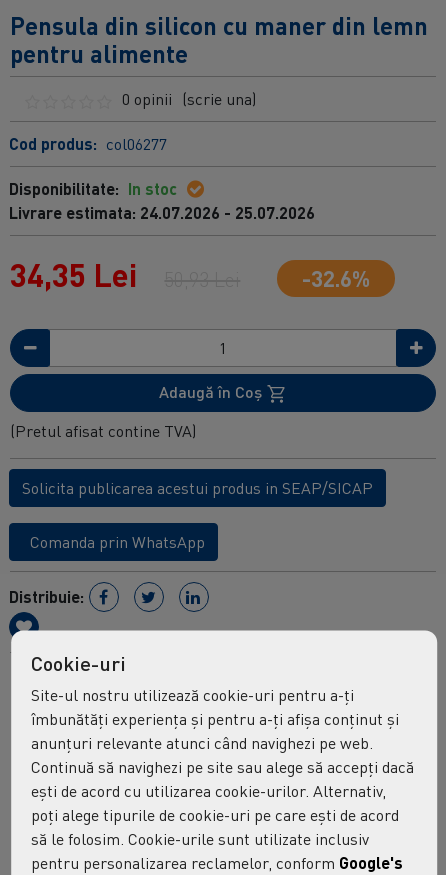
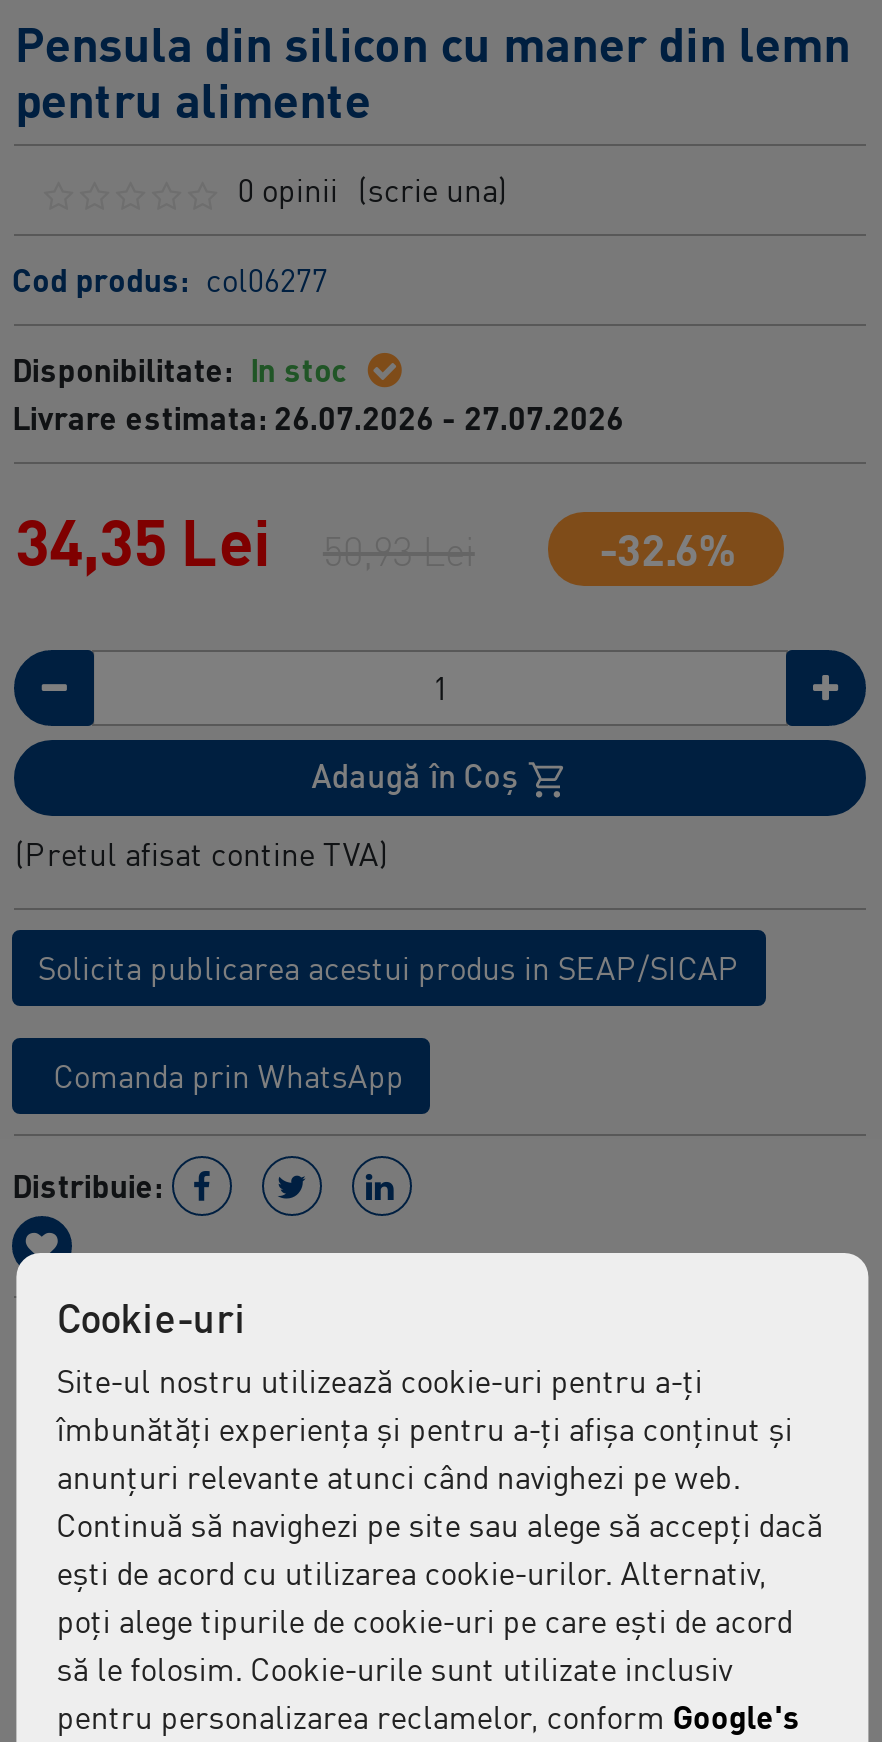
- Livrare estimata: 24.07.2026 - 25.07.2026
+ Livrare estimata: 26.07.2026 - 27.07.2026
